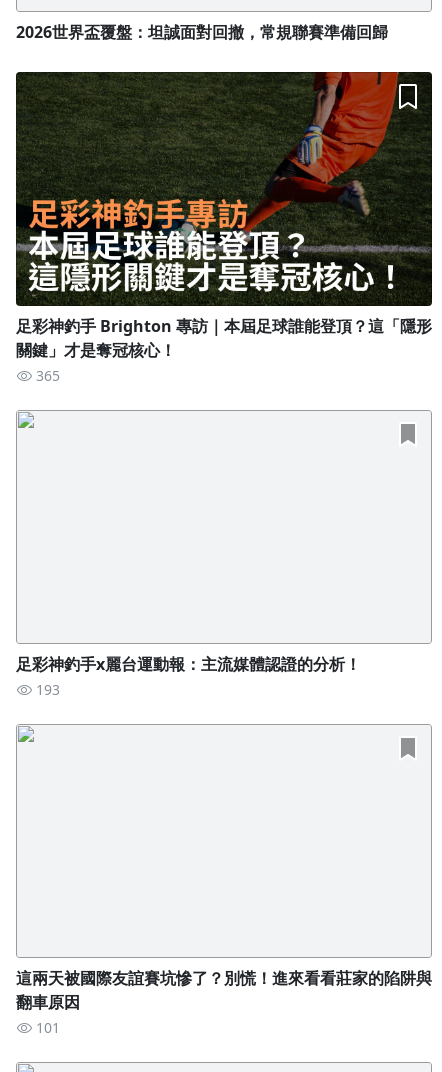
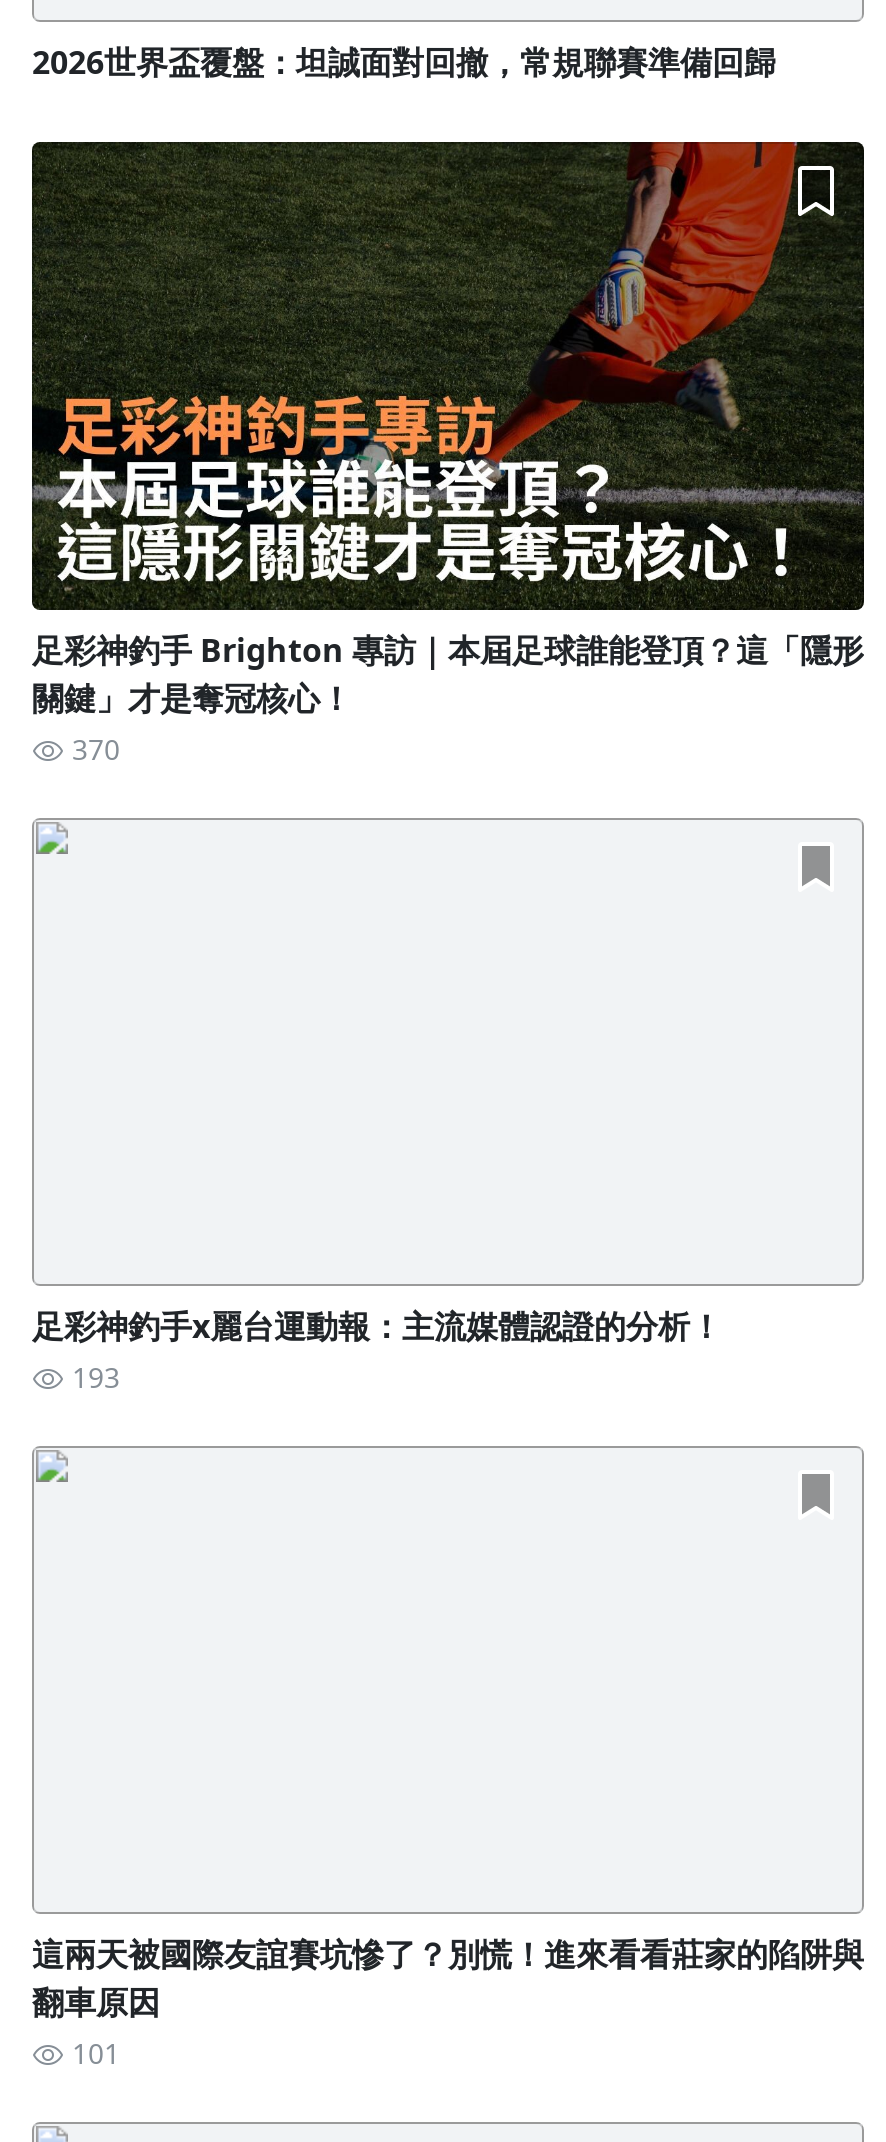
- 365
+ 370
